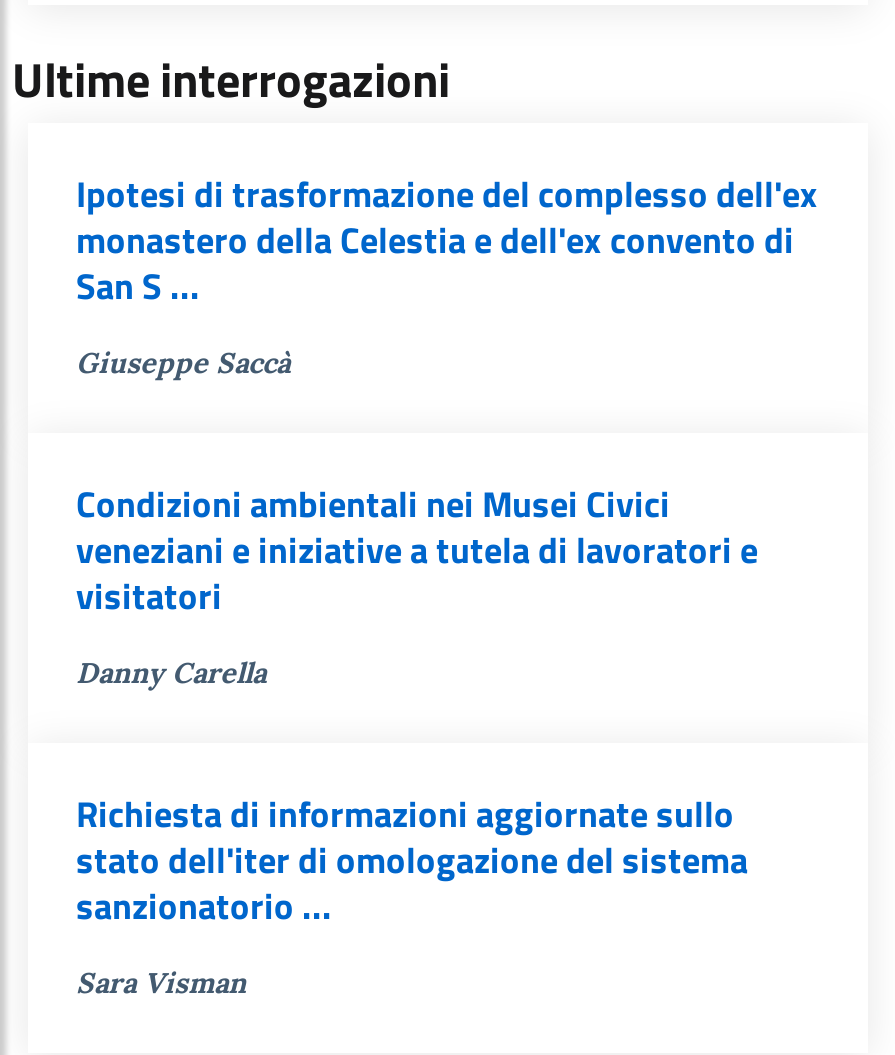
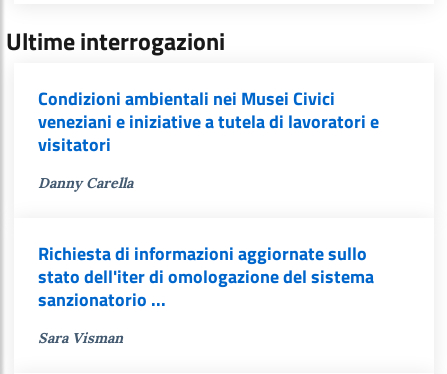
- Ipotesi di trasformazione del complesso dell'ex
- monastero della Celestia e dell'ex convento di
- San S ...
- Giuseppe Saccà
